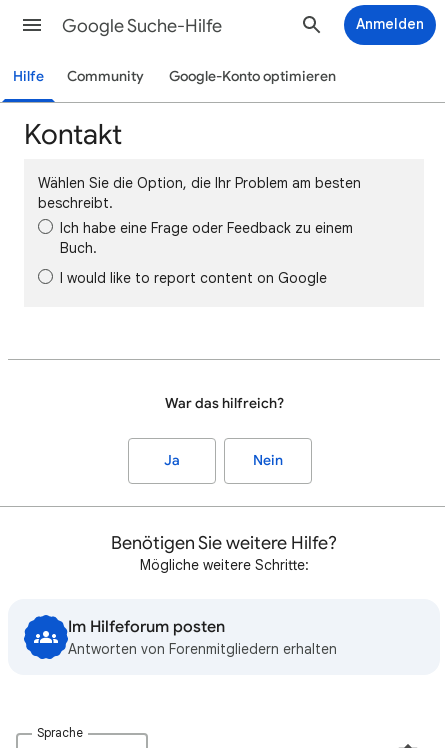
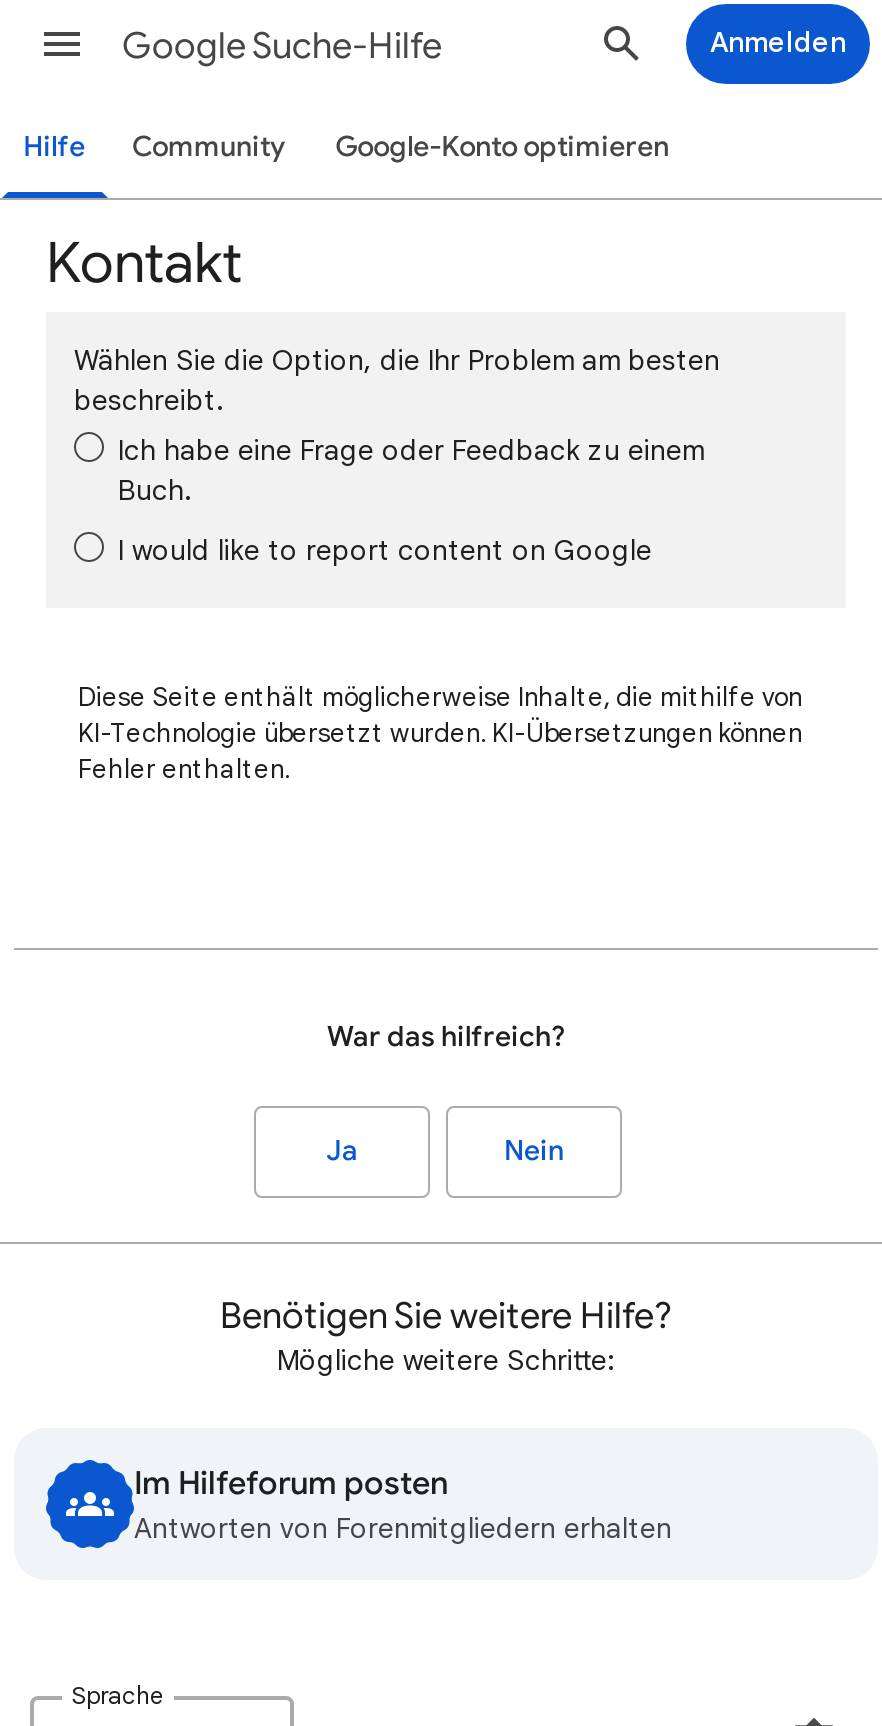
+ Diese Seite enthält möglicherweise Inhalte, die mithilfe von
+ KI-Technologie übersetzt wurden. KI-Übersetzungen können
+ Fehler enthalten.
